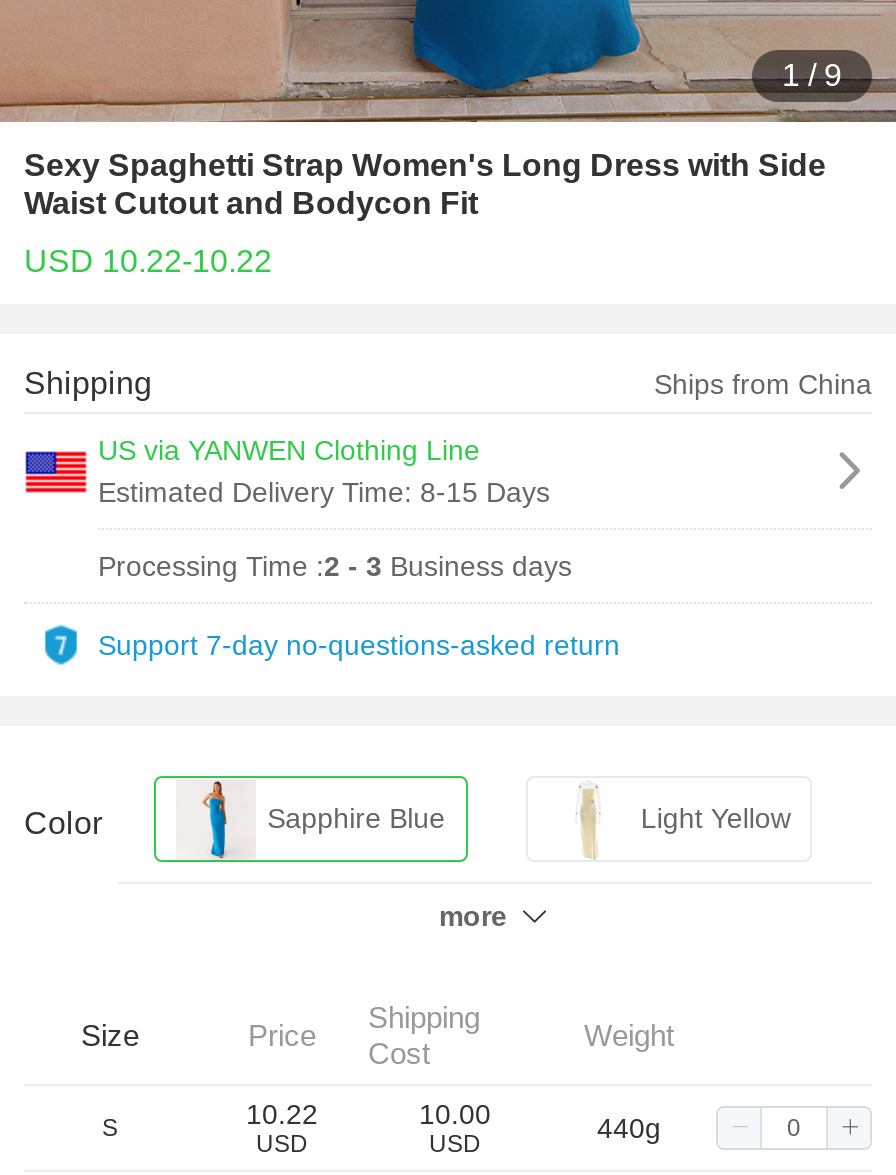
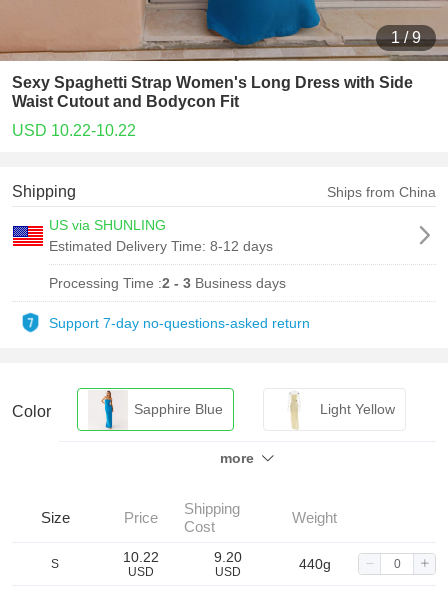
- US via YANWEN Clothing Line
- Estimated Delivery Time: 8-15 Days
+ US via SHUNLING
+ Estimated Delivery Time: 8-12 days

- 10.00
+ 9.20
